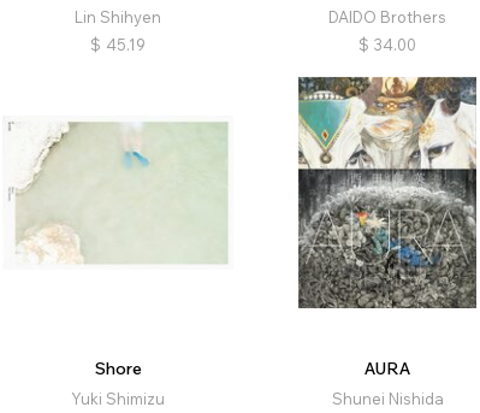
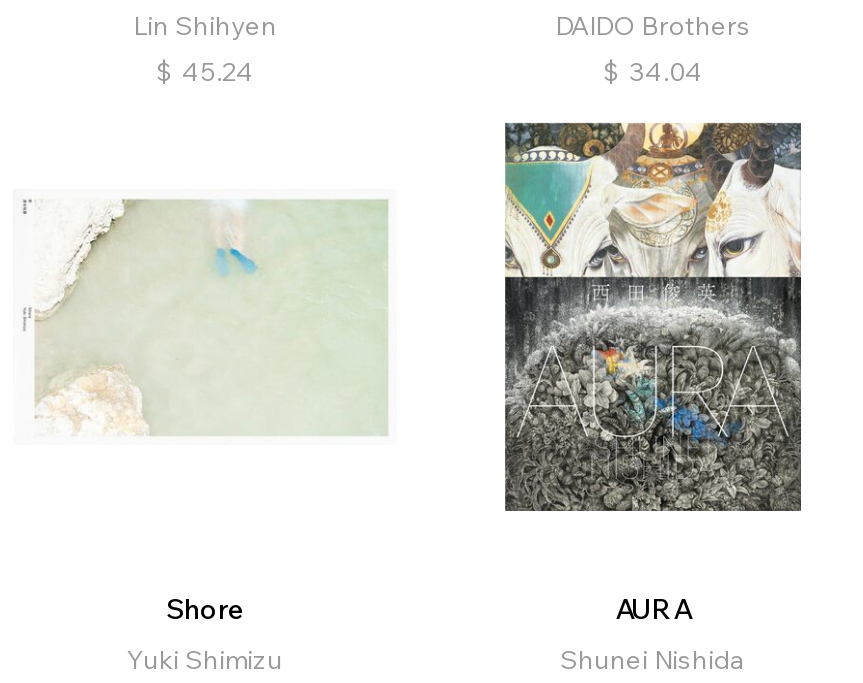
- $ 45.19
+ $ 45.24

- $ 34.00
+ $ 34.04
